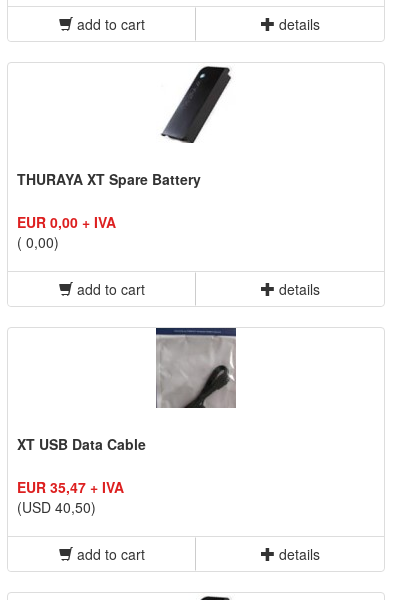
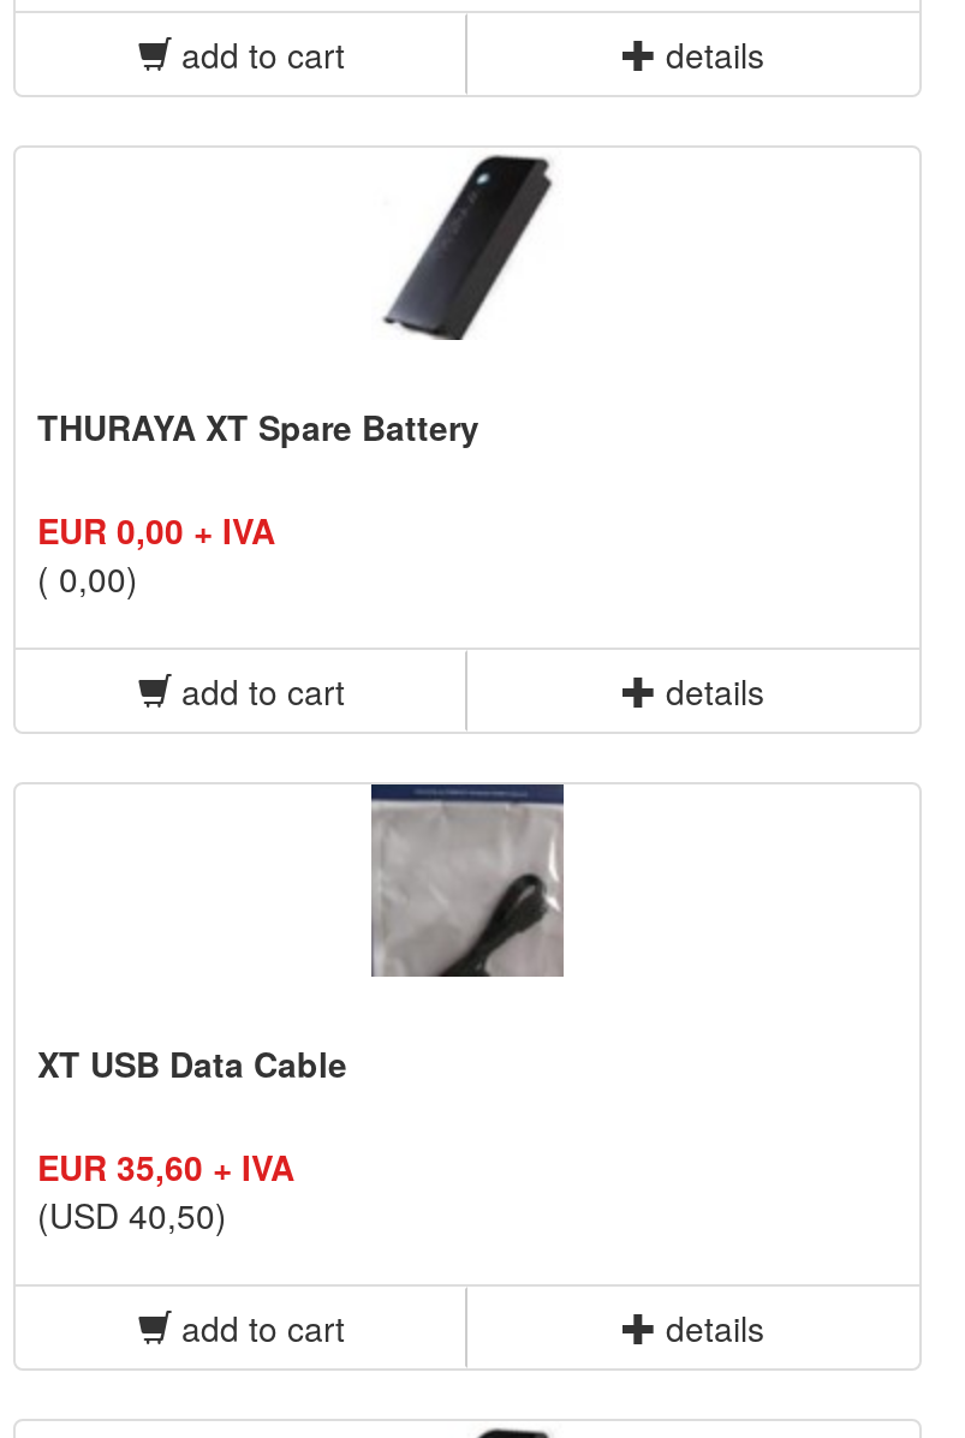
- EUR 35,47 + IVA
+ EUR 35,60 + IVA
